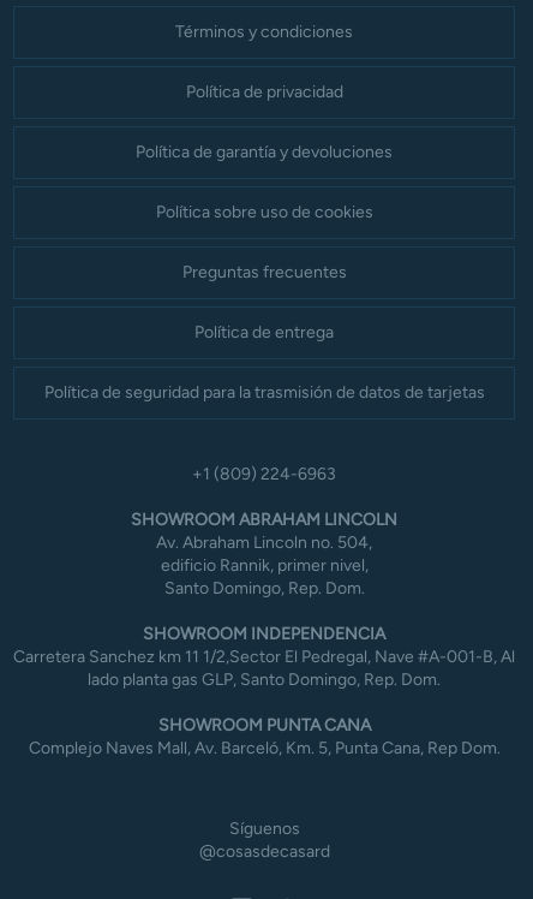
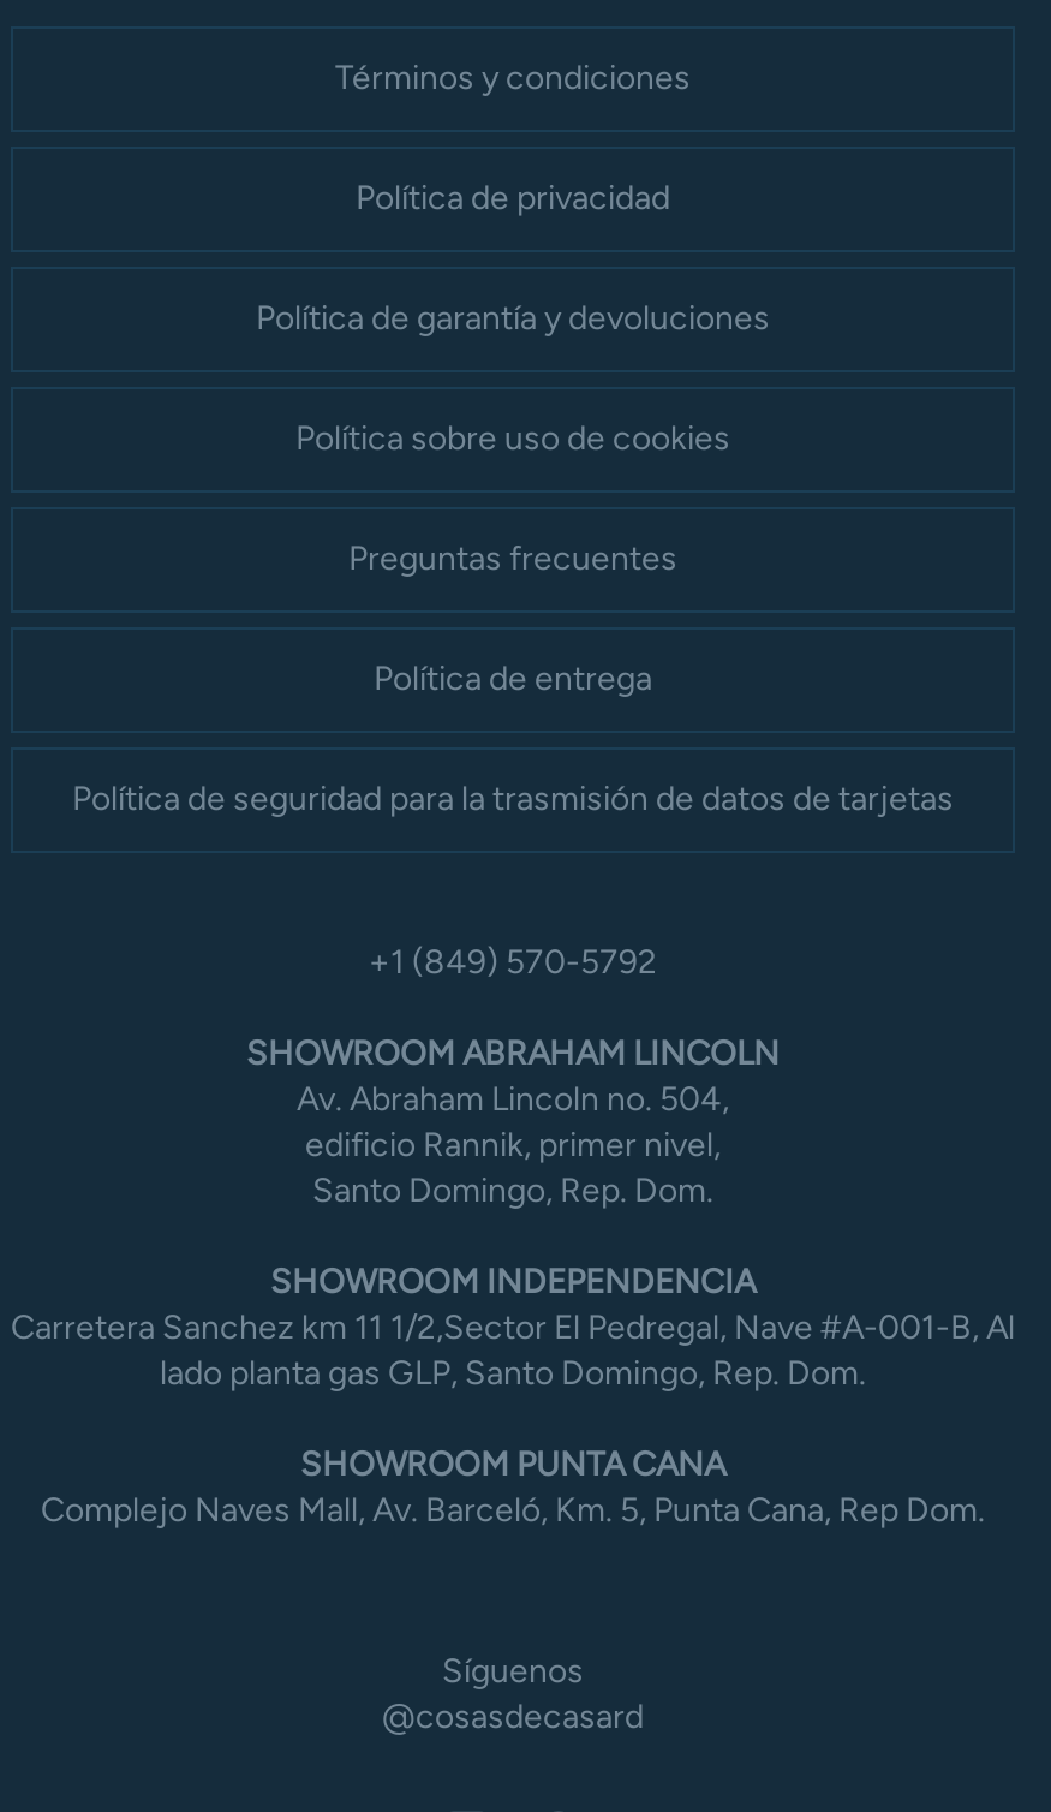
- +1 (809) 224-6963
+ +1 (849) 570-5792
